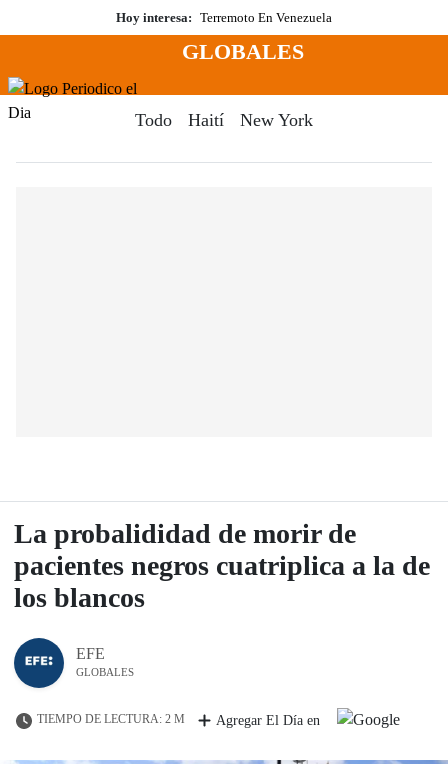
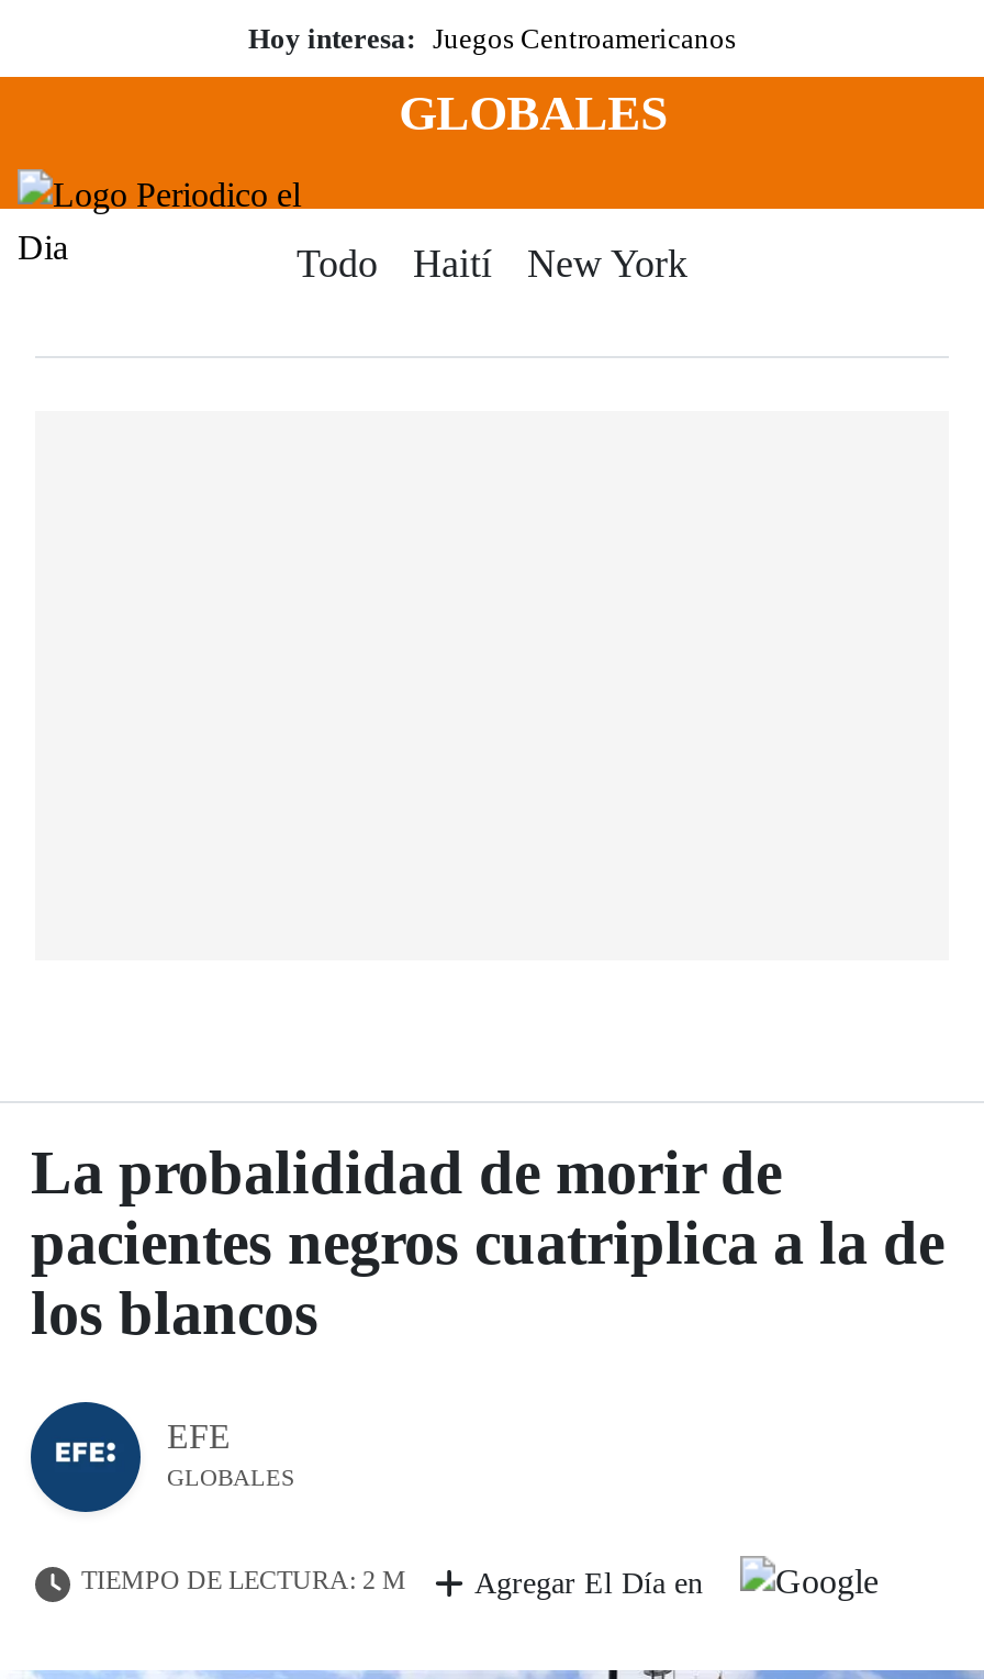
- Hoy interesa: Terremoto En Venezuela
+ Hoy interesa: Juegos Centroamericanos
